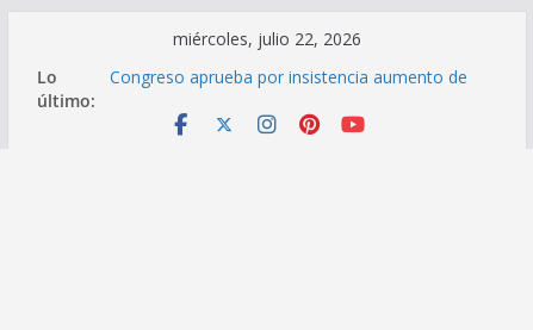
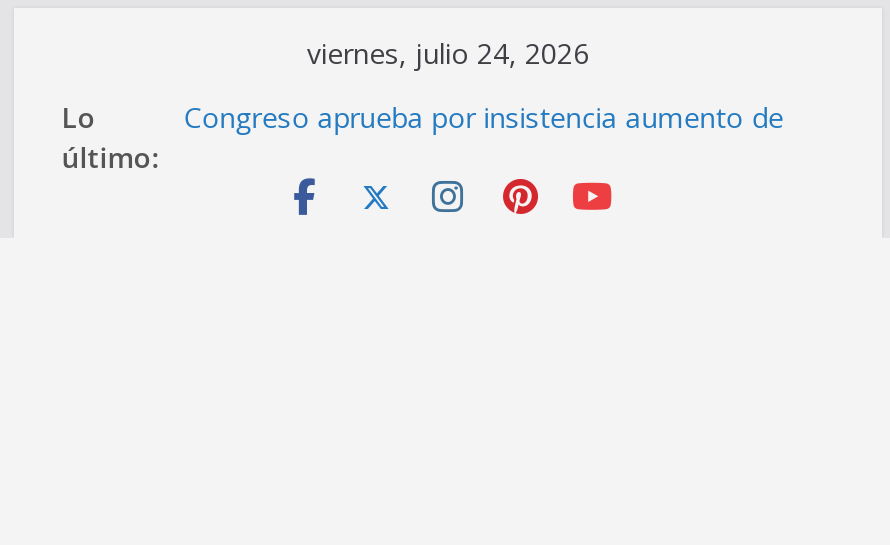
- miércoles, julio 22, 2026
+ viernes, julio 24, 2026
